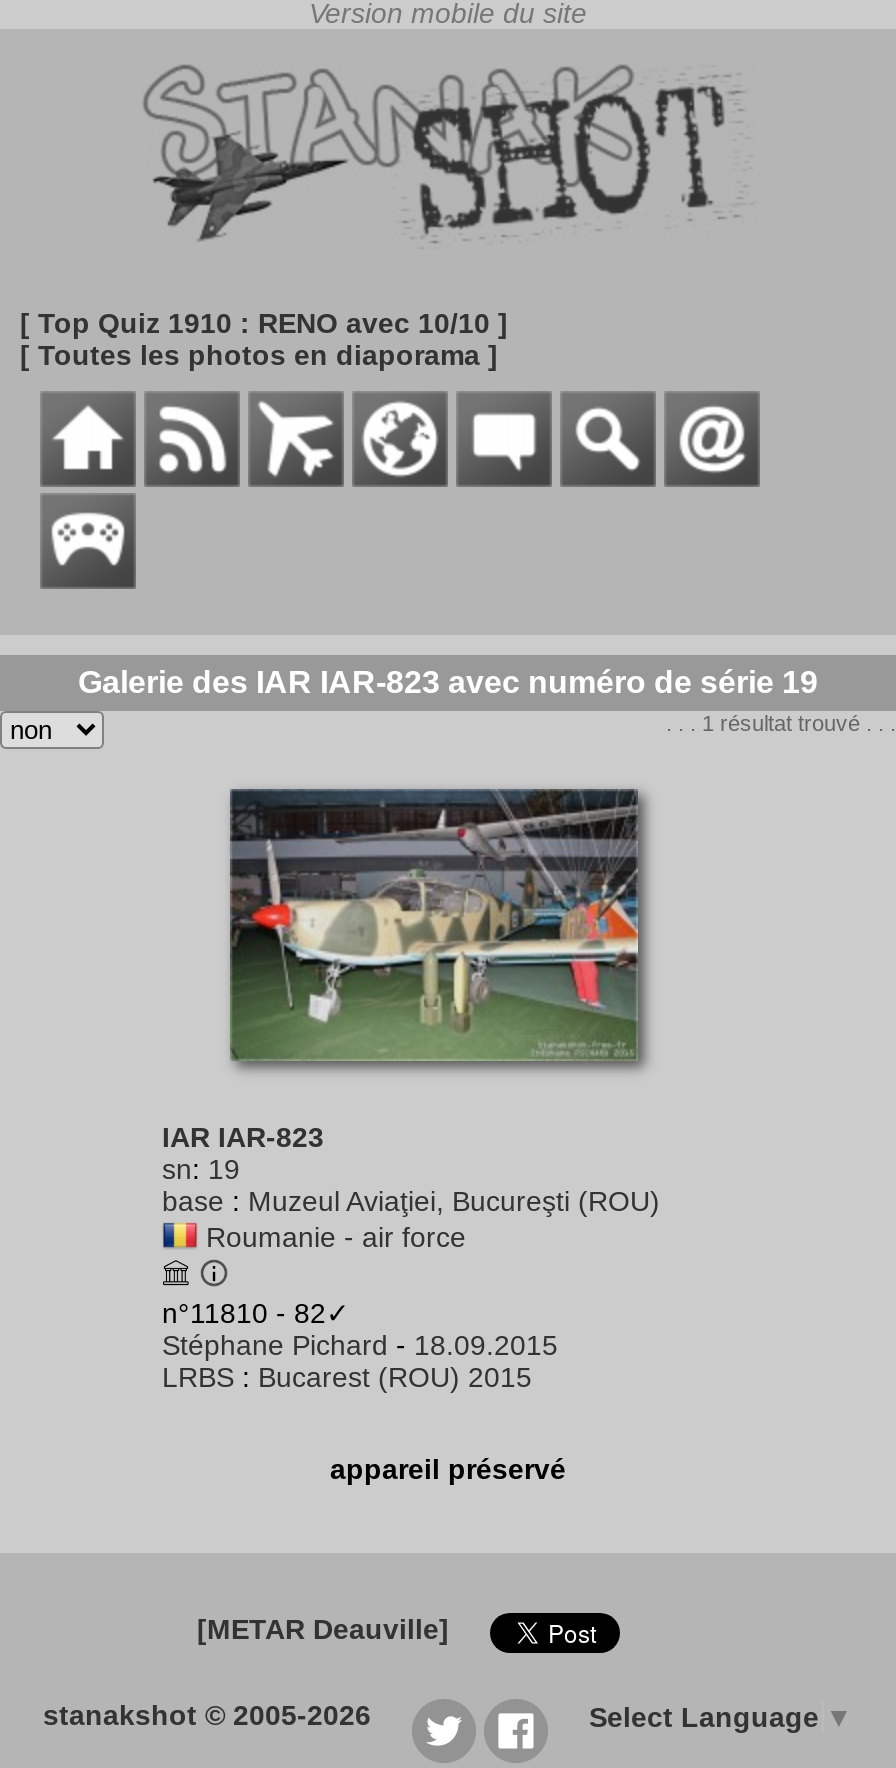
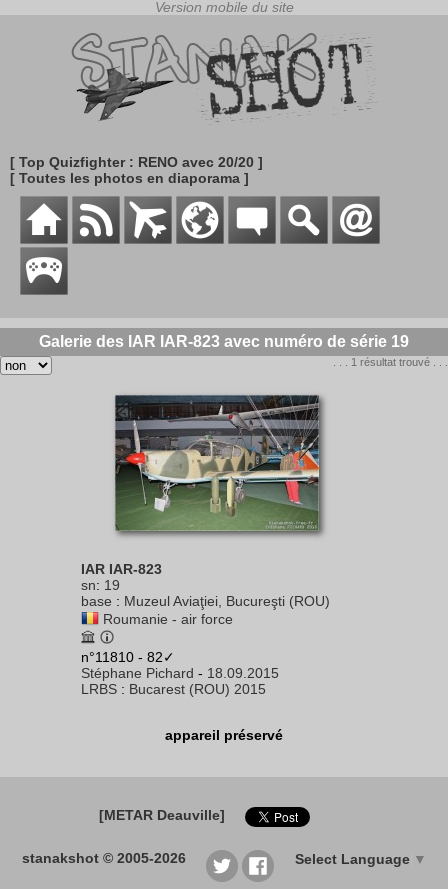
- [ Top Quiz 1910 : RENO avec 10/10 ]
+ [ Top Quizfighter : RENO avec 20/20 ]
